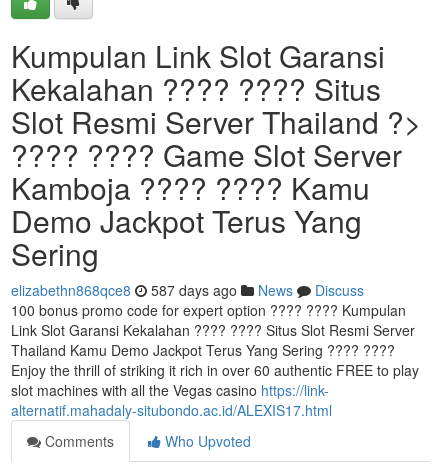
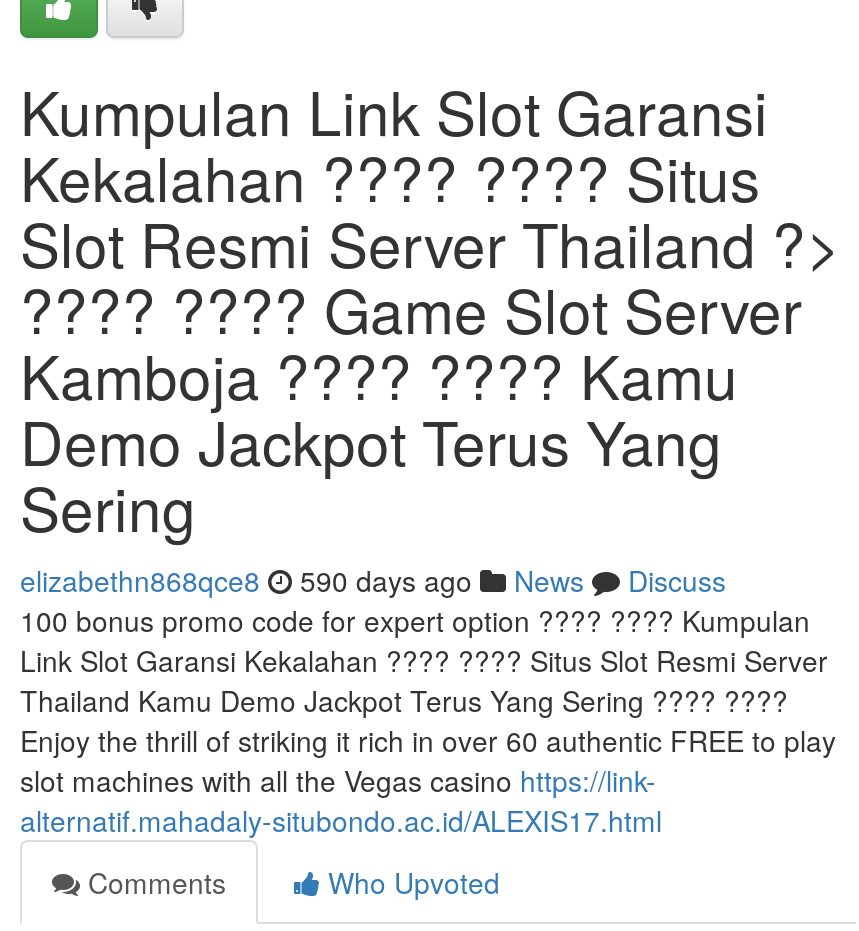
- elizabethn868qce8 587 days ago News Discuss
+ elizabethn868qce8 590 days ago News Discuss
